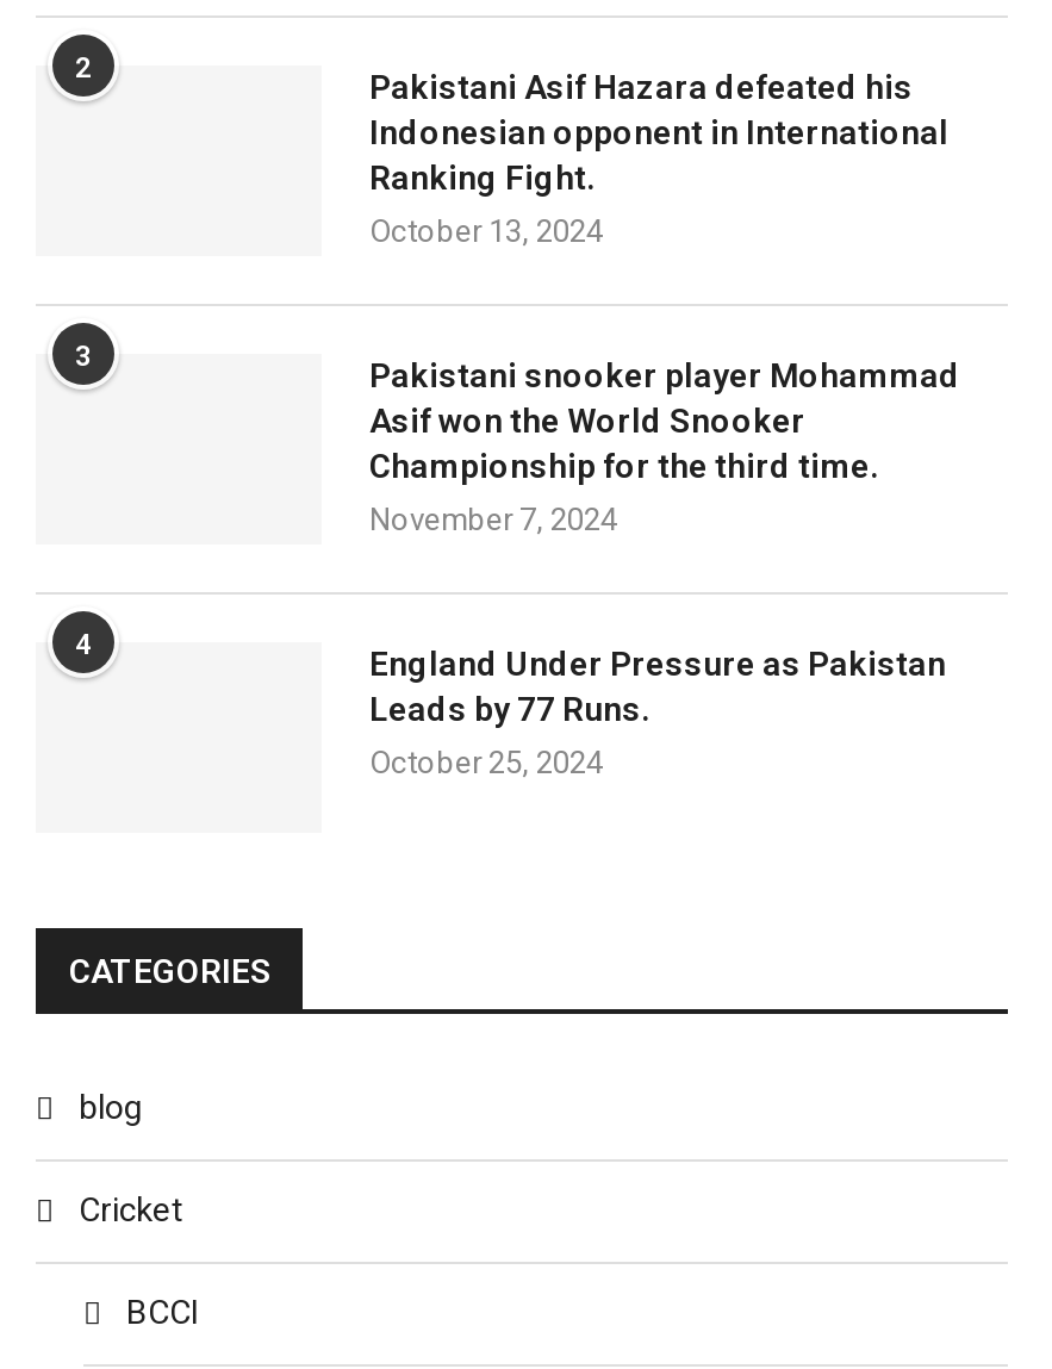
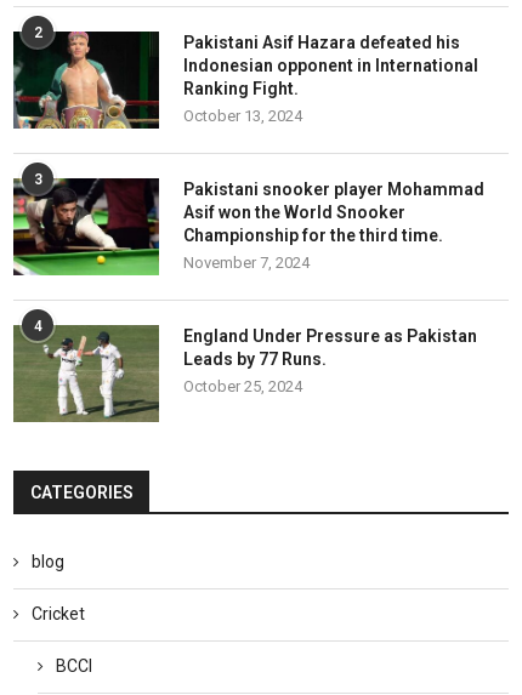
+ [image]

+ [image]

+ [image]
